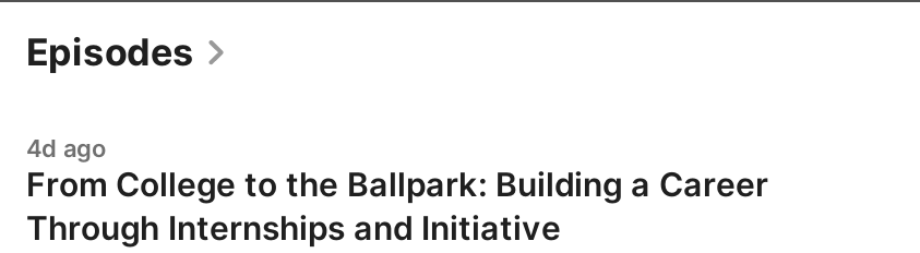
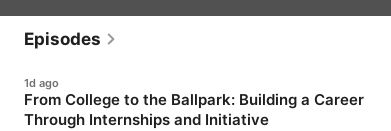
- 4d ago
+ 1d ago
